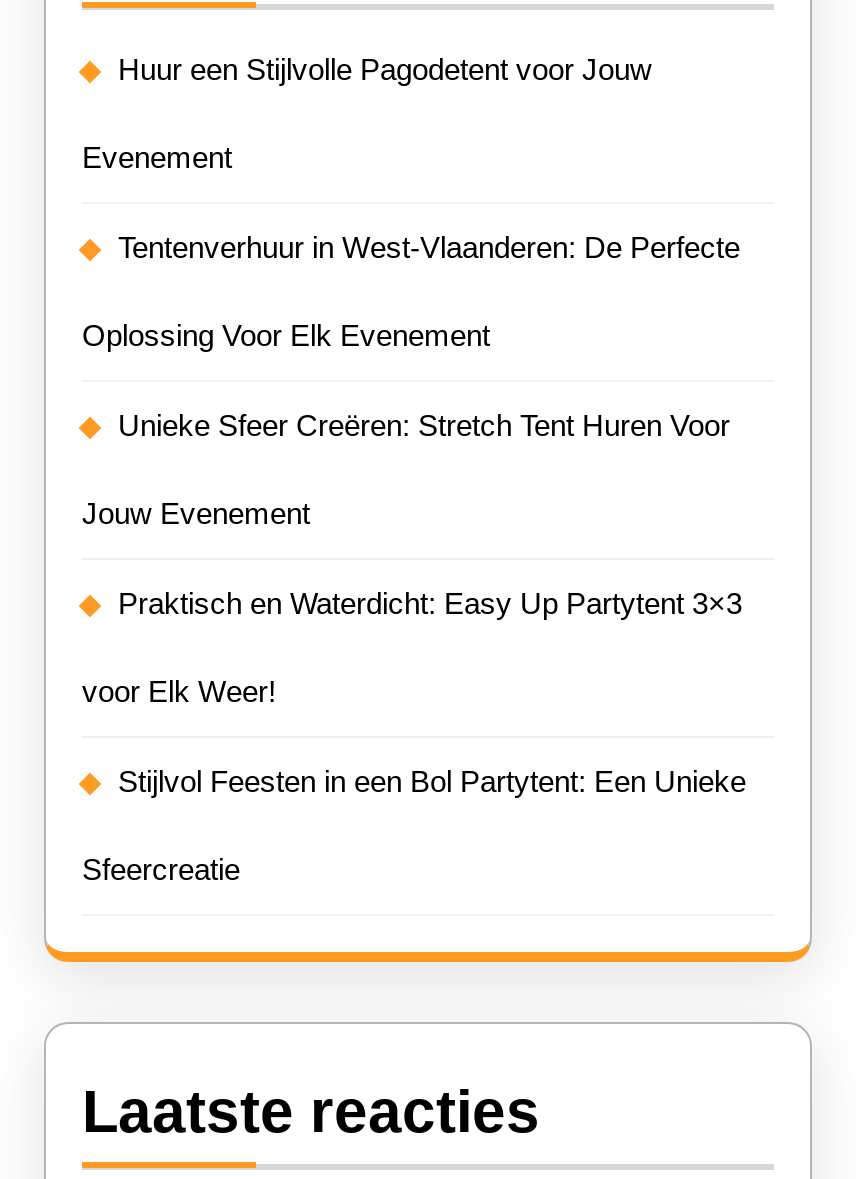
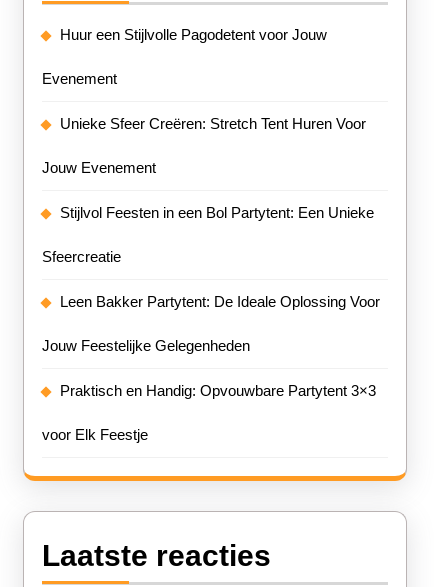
- Tentenverhuur in West-Vlaanderen: De Perfecte
- Oplossing Voor Elk Evenement

moved up: Unieke Sfeer Creëren: Stretch Tent Huren Voor | Jouw Evenement

- Praktisch en Waterdicht: Easy Up Partytent 3×3
- voor Elk Weer!

moved up: Stijlvol Feesten in een Bol Partytent: Een Unieke | Sfeercreatie

+ Leen Bakker Partytent: De Ideale Oplossing Voor
+ Jouw Feestelijke Gelegenheden
+ Praktisch en Handig: Opvouwbare Partytent 3×3
+ voor Elk Feestje
